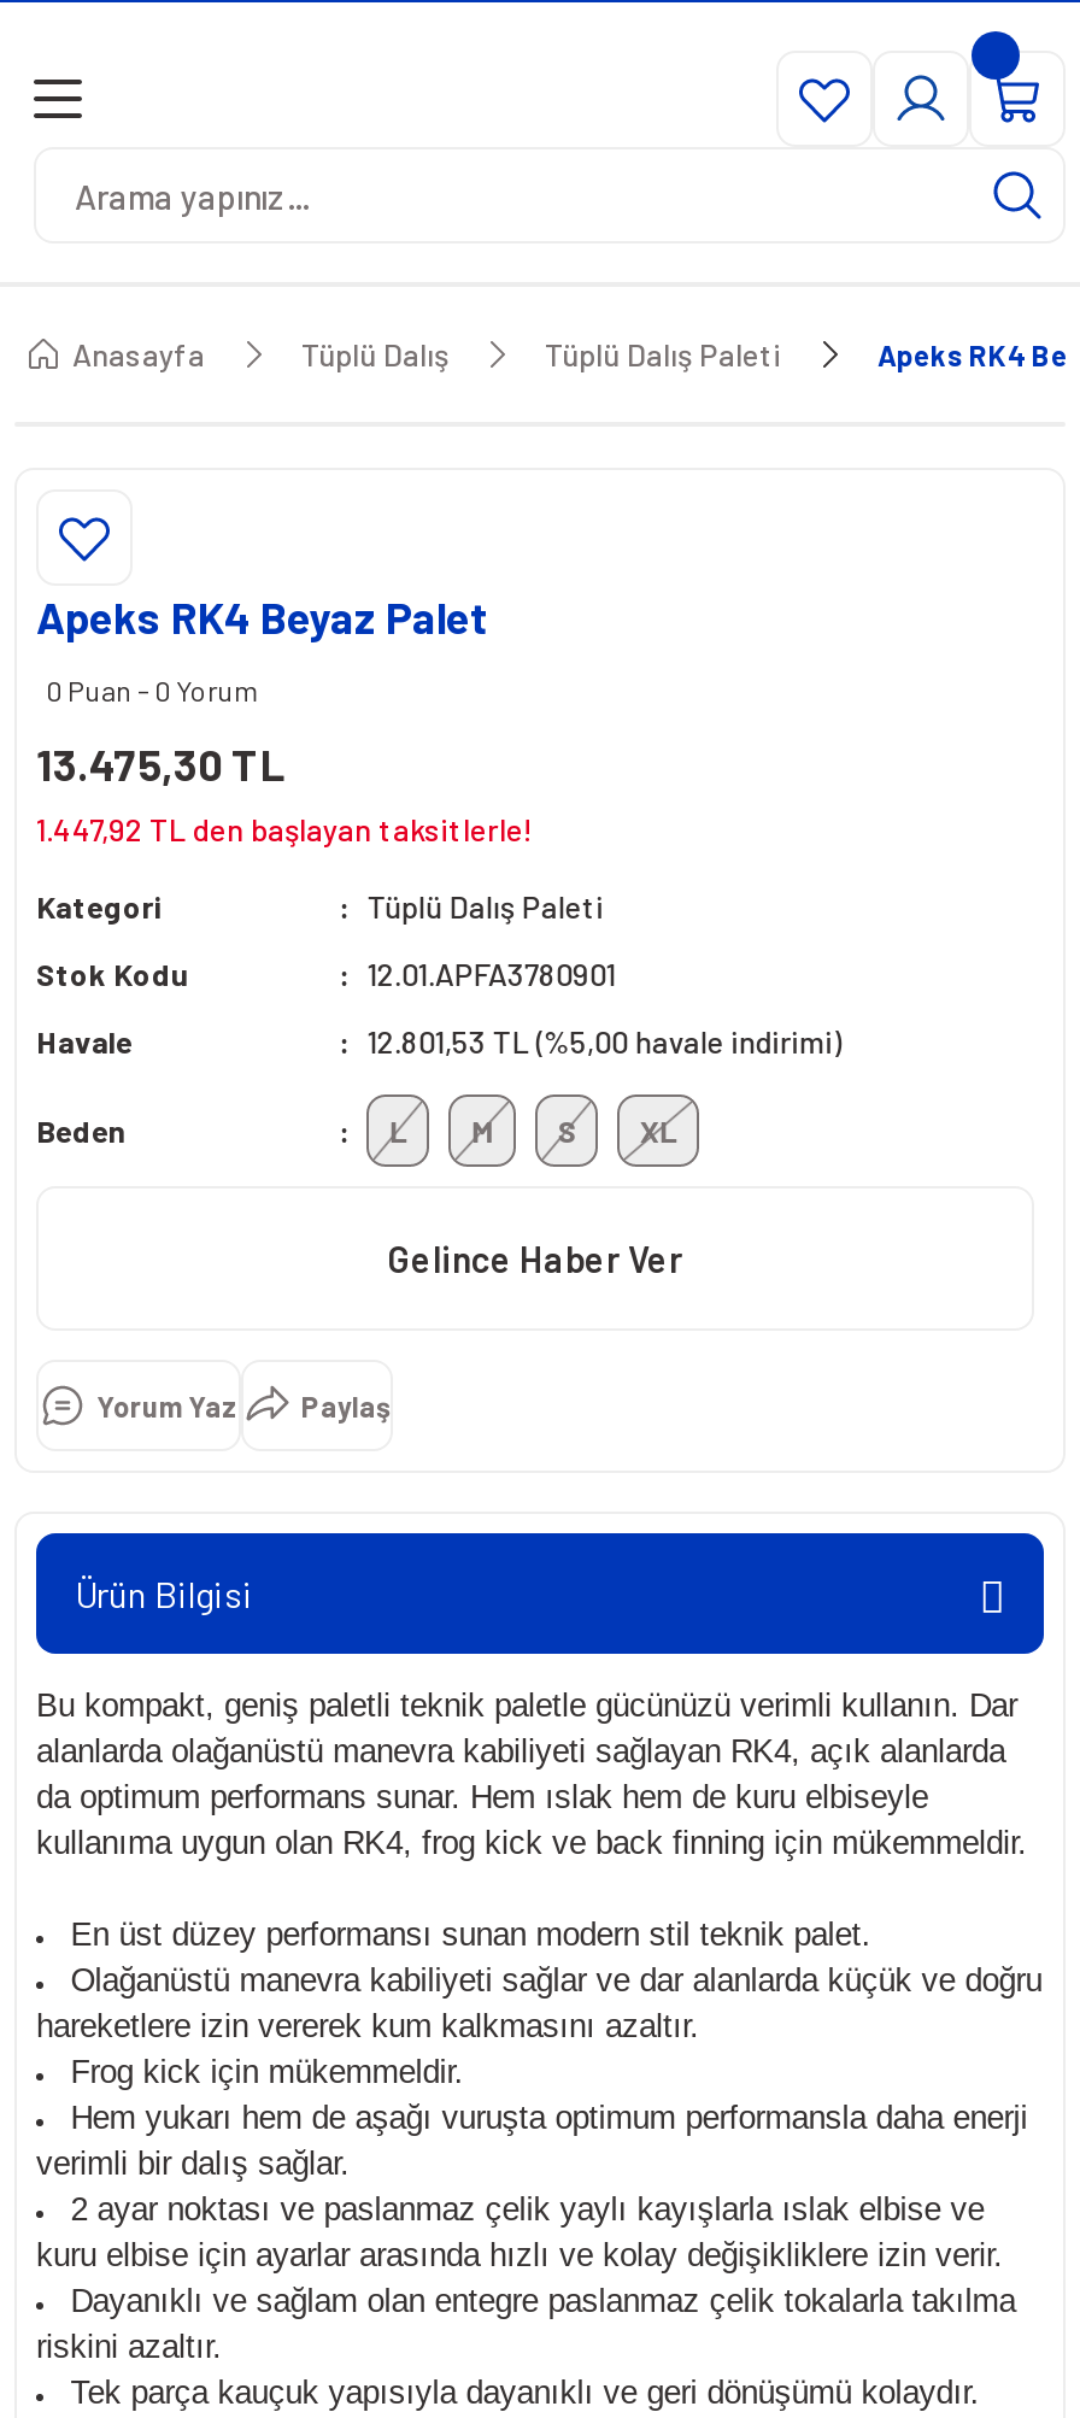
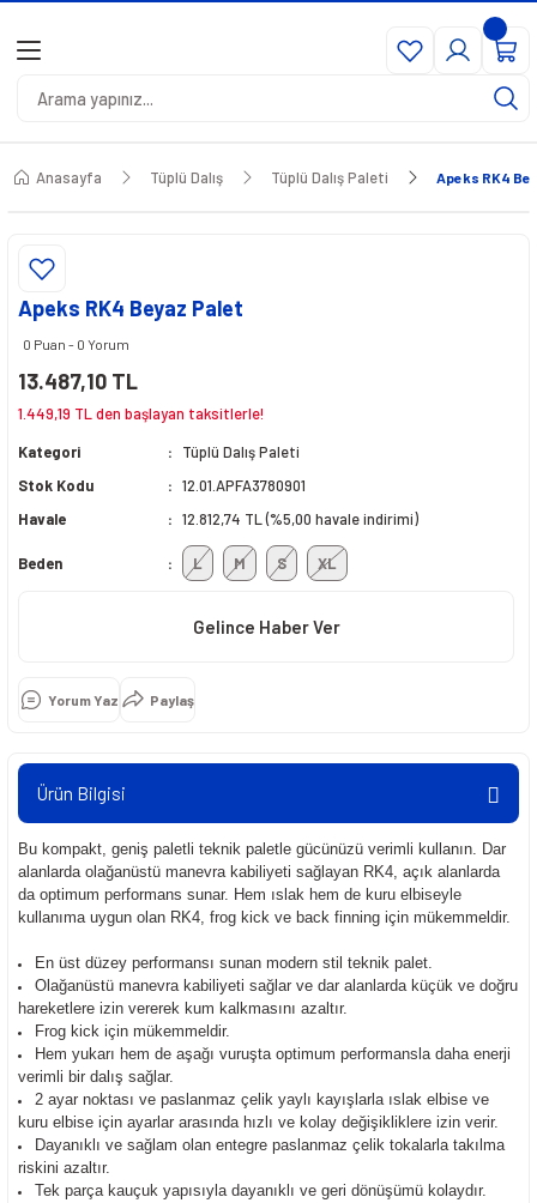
- 13.475,30 TL
+ 13.487,10 TL

- 1.447,92 TL den başlayan taksitlerle!
+ 1.449,19 TL den başlayan taksitlerle!

- 12.801,53 TL (%5,00 havale indirimi)
+ 12.812,74 TL (%5,00 havale indirimi)
